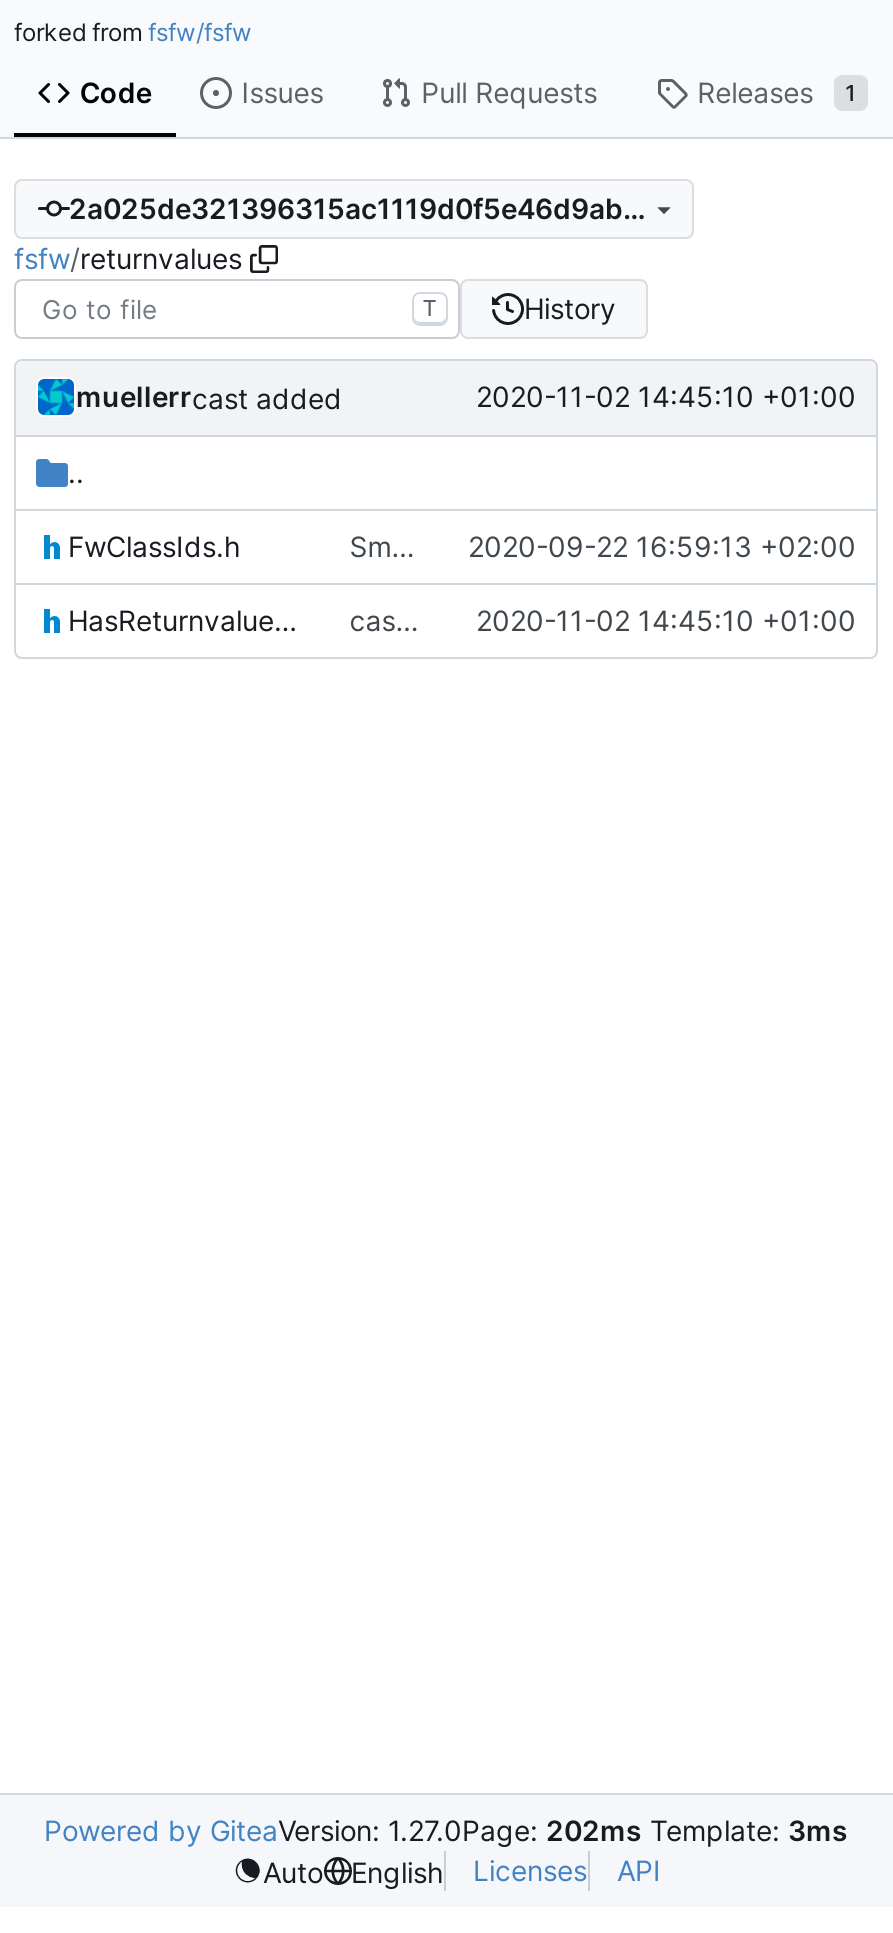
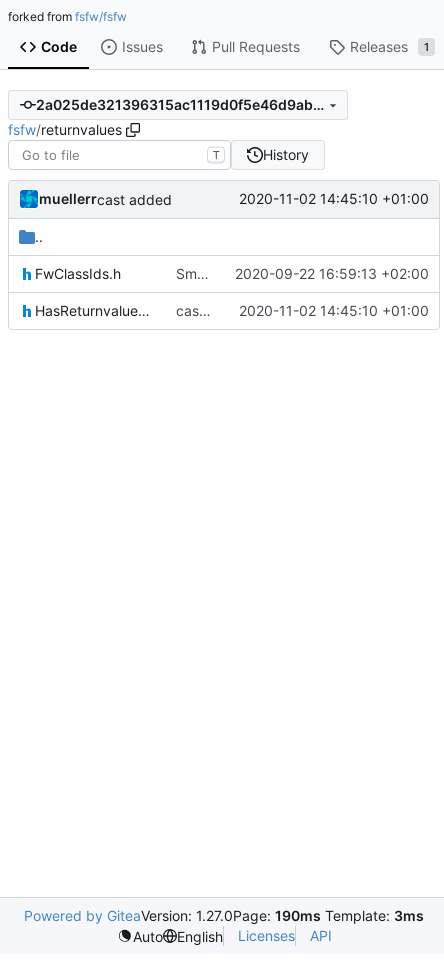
- Powered by GiteaVersion: 1.27.0Page: 202ms Template: 3ms
+ Powered by GiteaVersion: 1.27.0Page: 190ms Template: 3ms
